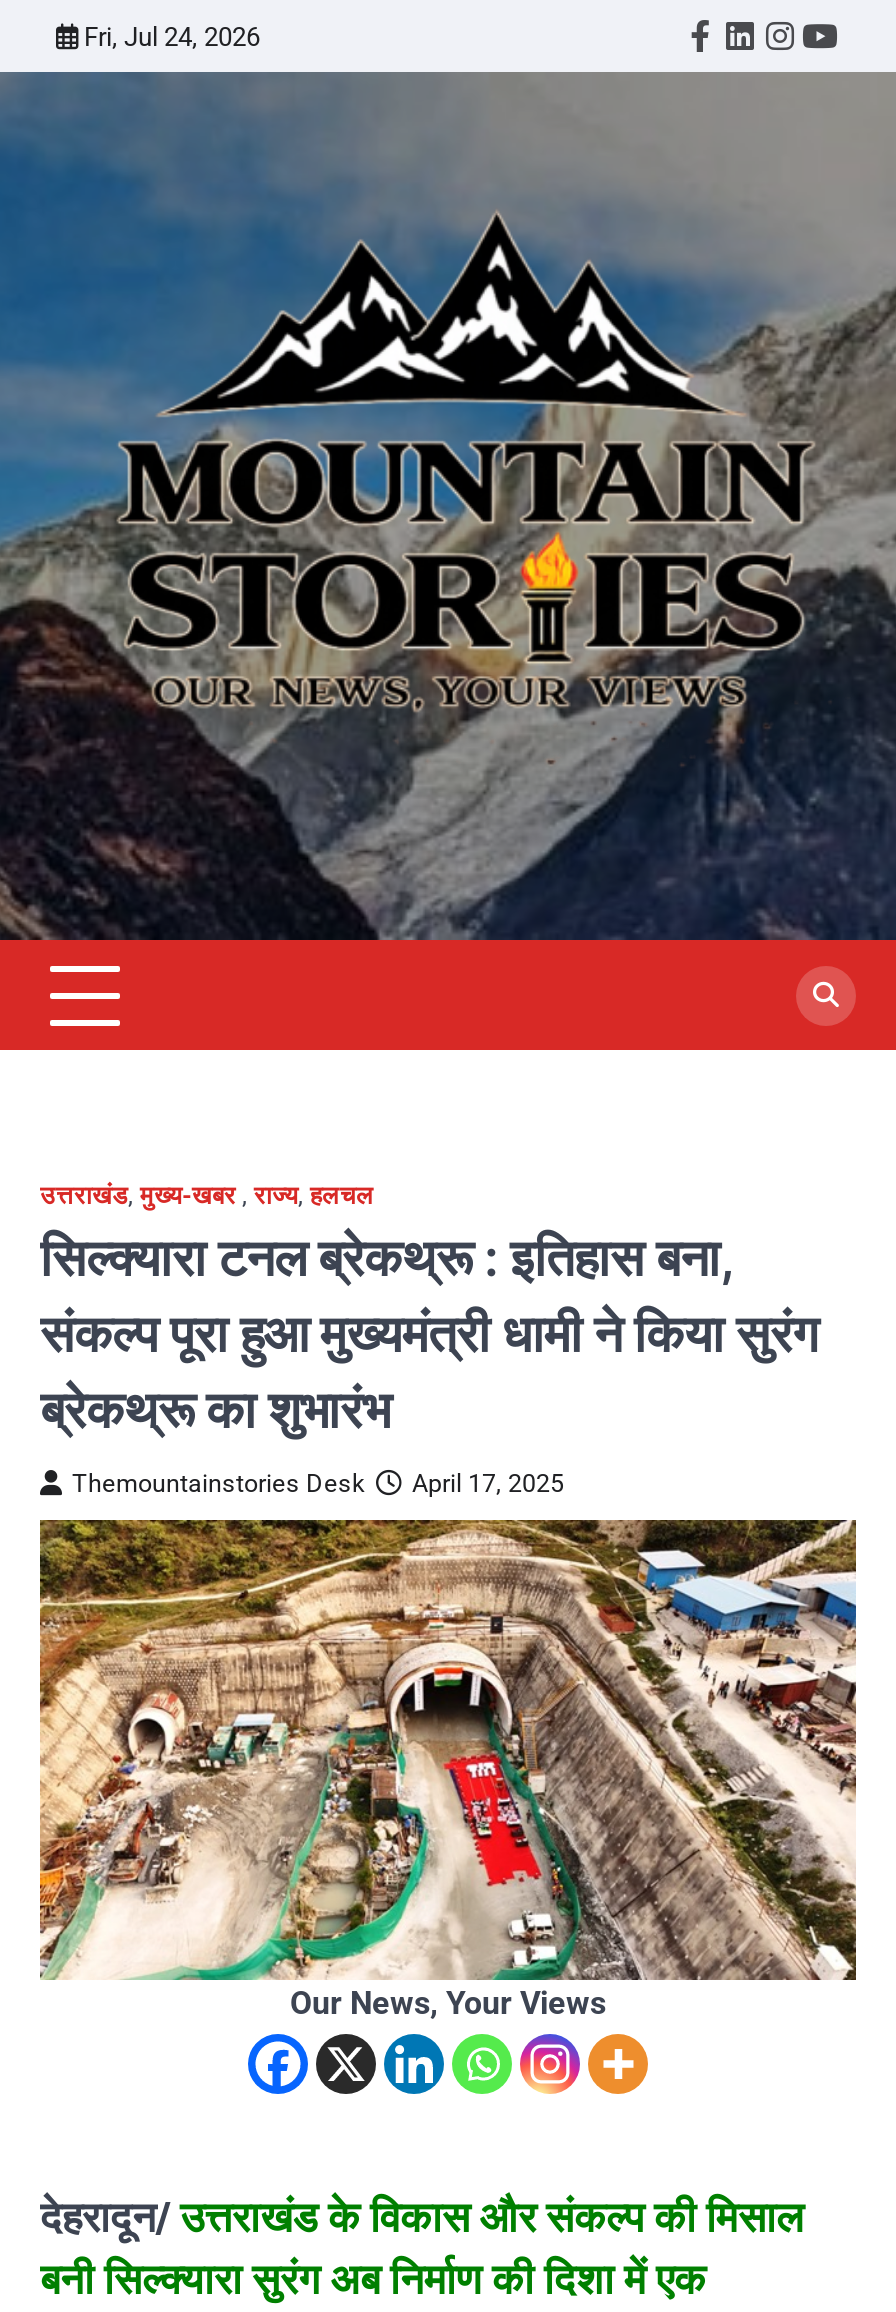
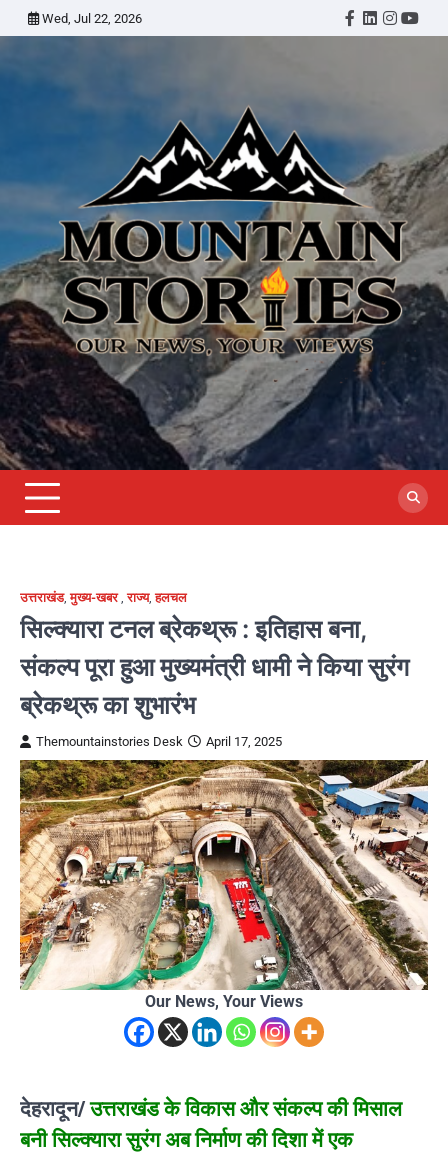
- Fri, Jul 24, 2026
+ Wed, Jul 22, 2026
